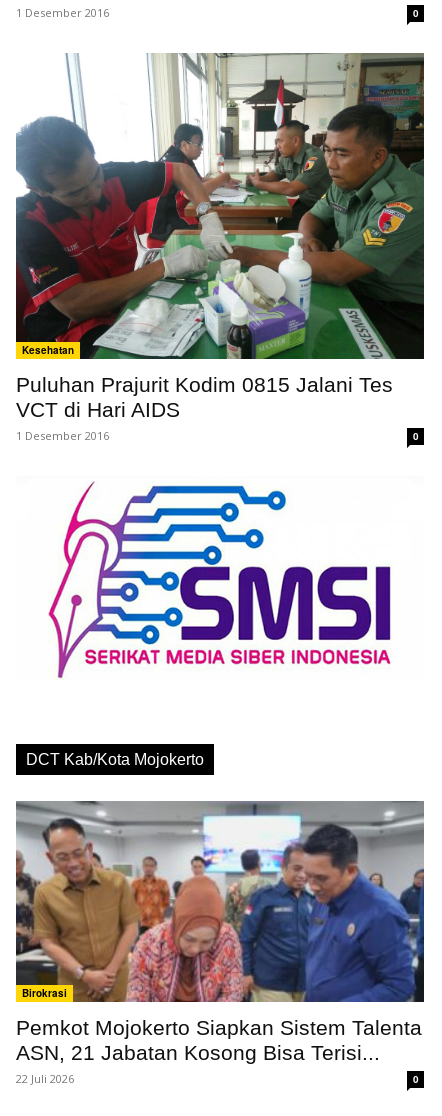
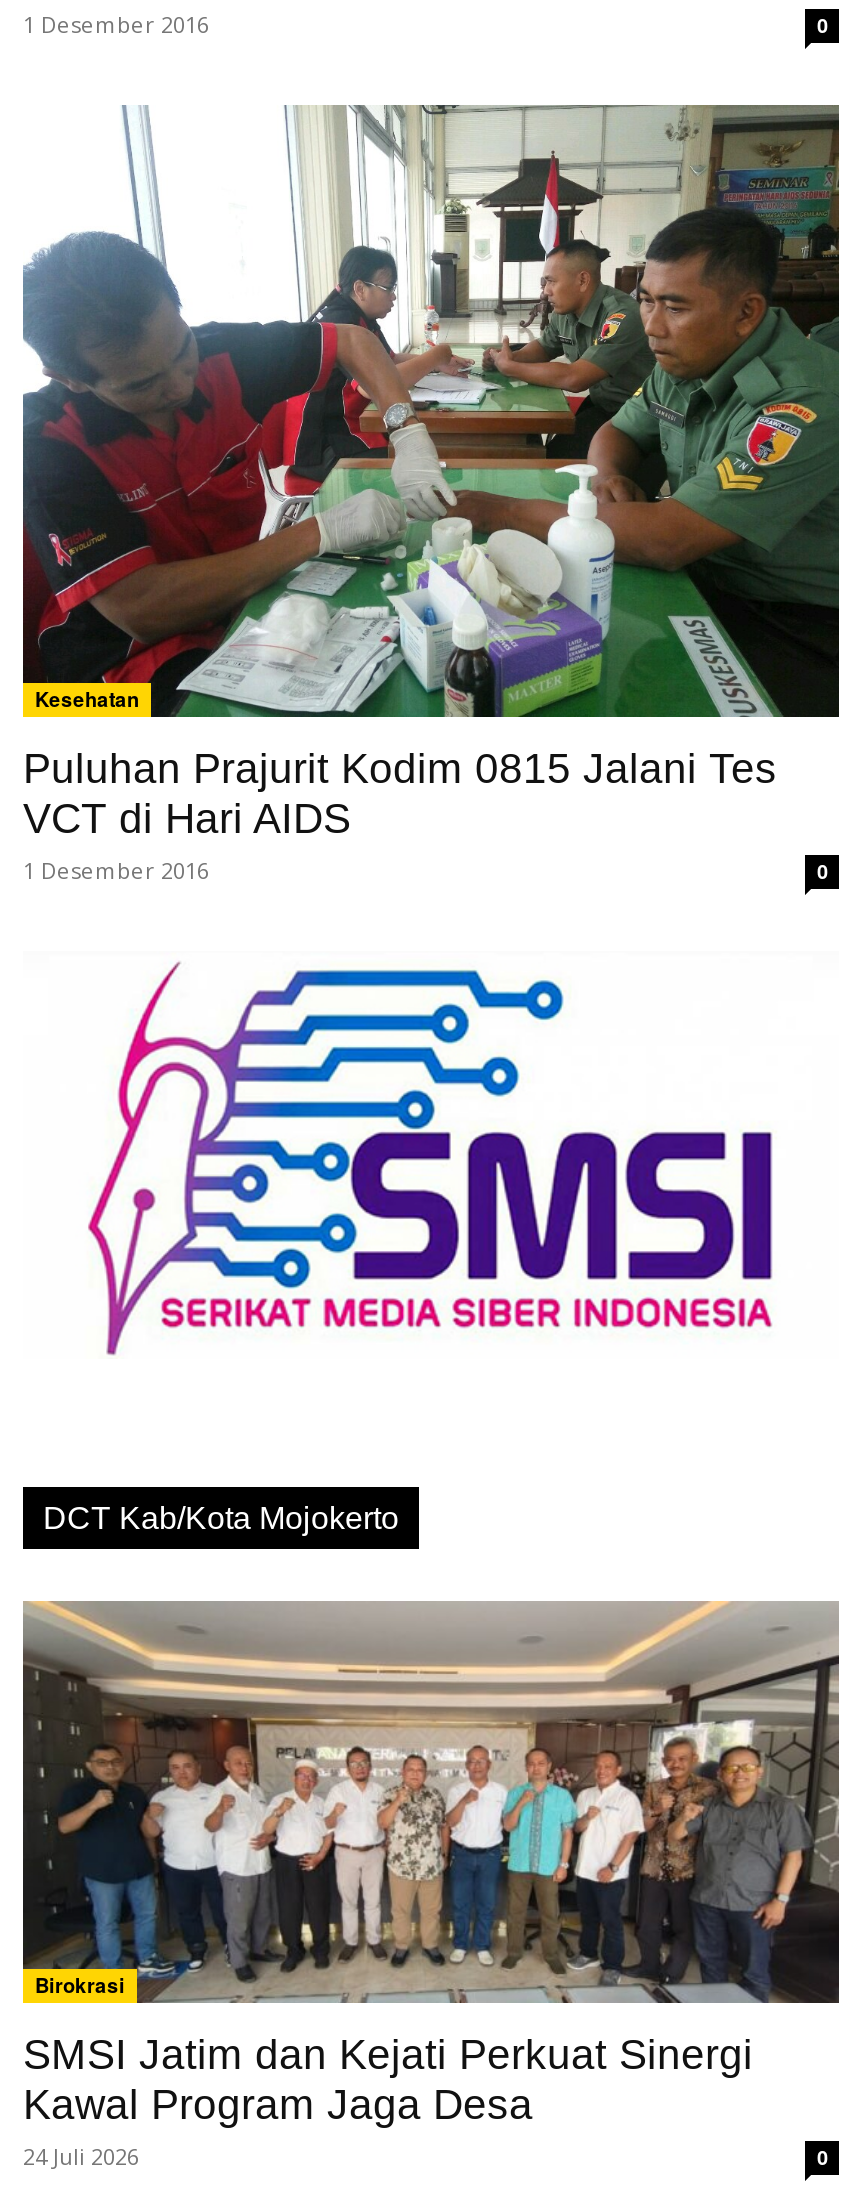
- [image]
- Pemkot Mojokerto Siapkan Sistem Talenta
- ASN, 21 Jabatan Kosong Bisa Terisi...
- 22 Juli 2026
+ [image]
+ SMSI Jatim dan Kejati Perkuat Sinergi
+ Kawal Program Jaga Desa
+ 24 Juli 2026
